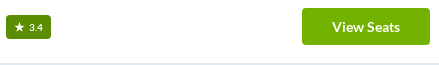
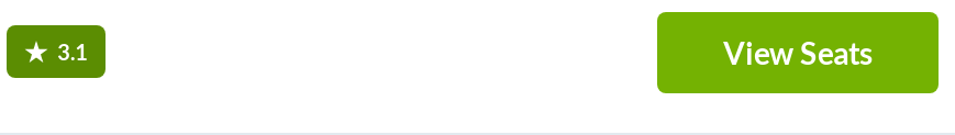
- 3.4
+ 3.1
